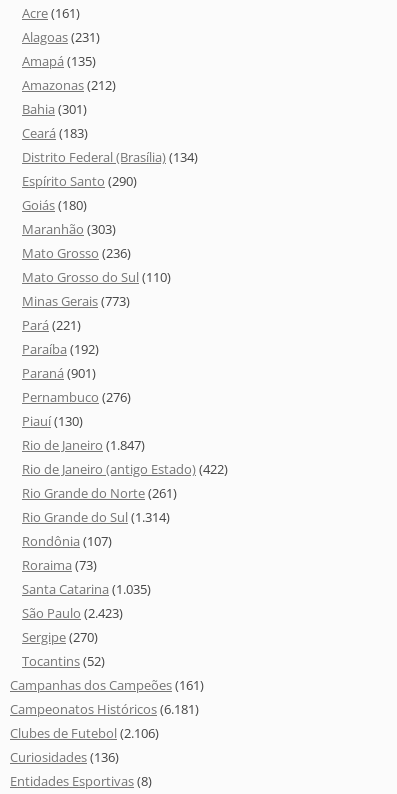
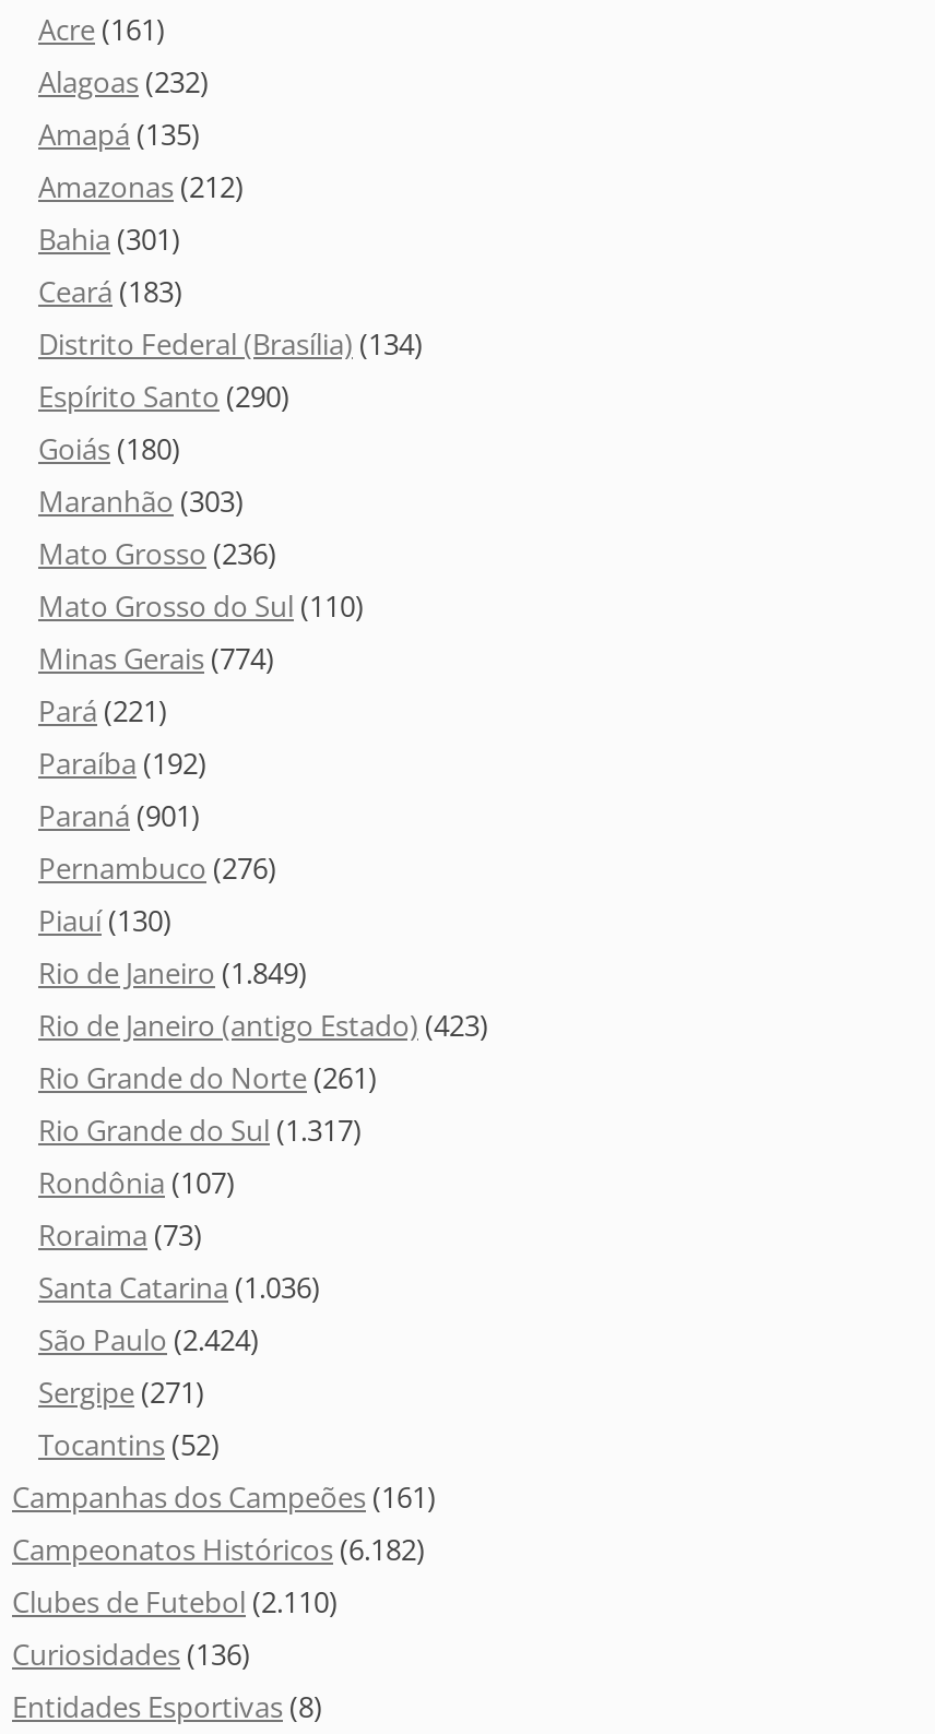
- Alagoas (231)
+ Alagoas (232)

- Minas Gerais (773)
+ Minas Gerais (774)

- Rio de Janeiro (1.847)
+ Rio de Janeiro (1.849)

- Rio de Janeiro (antigo Estado) (422)
+ Rio de Janeiro (antigo Estado) (423)

- Rio Grande do Sul (1.314)
+ Rio Grande do Sul (1.317)

- Santa Catarina (1.035)
+ Santa Catarina (1.036)

- São Paulo (2.423)
+ São Paulo (2.424)

- Sergipe (270)
+ Sergipe (271)

- Campeonatos Históricos (6.181)
+ Campeonatos Históricos (6.182)

- Clubes de Futebol (2.106)
+ Clubes de Futebol (2.110)
